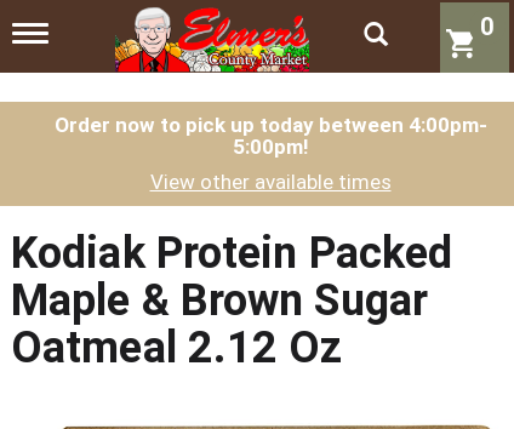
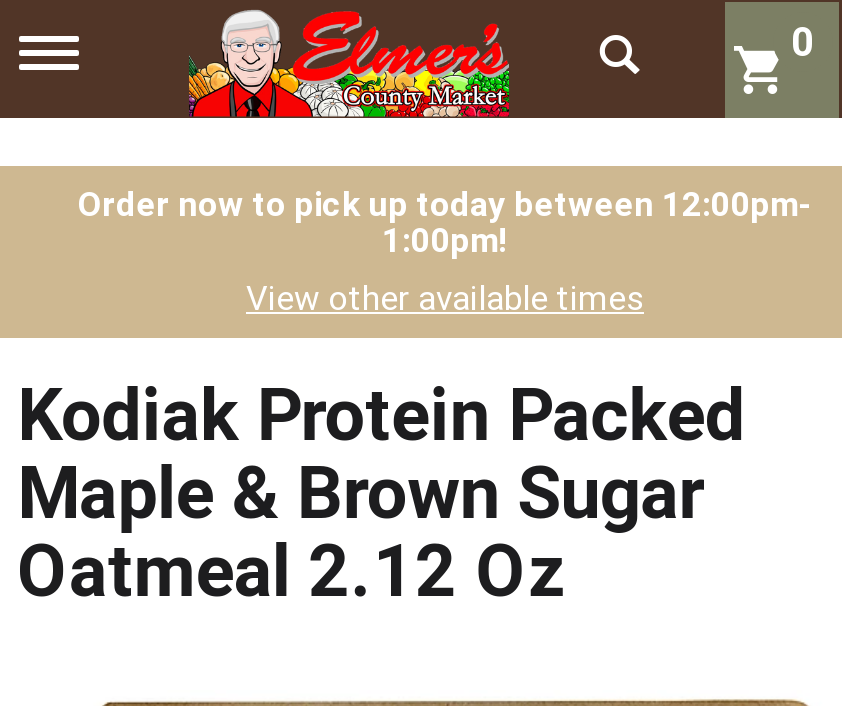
- Order now to pick up today between 4:00pm-
- 5:00pm!
+ Order now to pick up today between 12:00pm-
+ 1:00pm!
